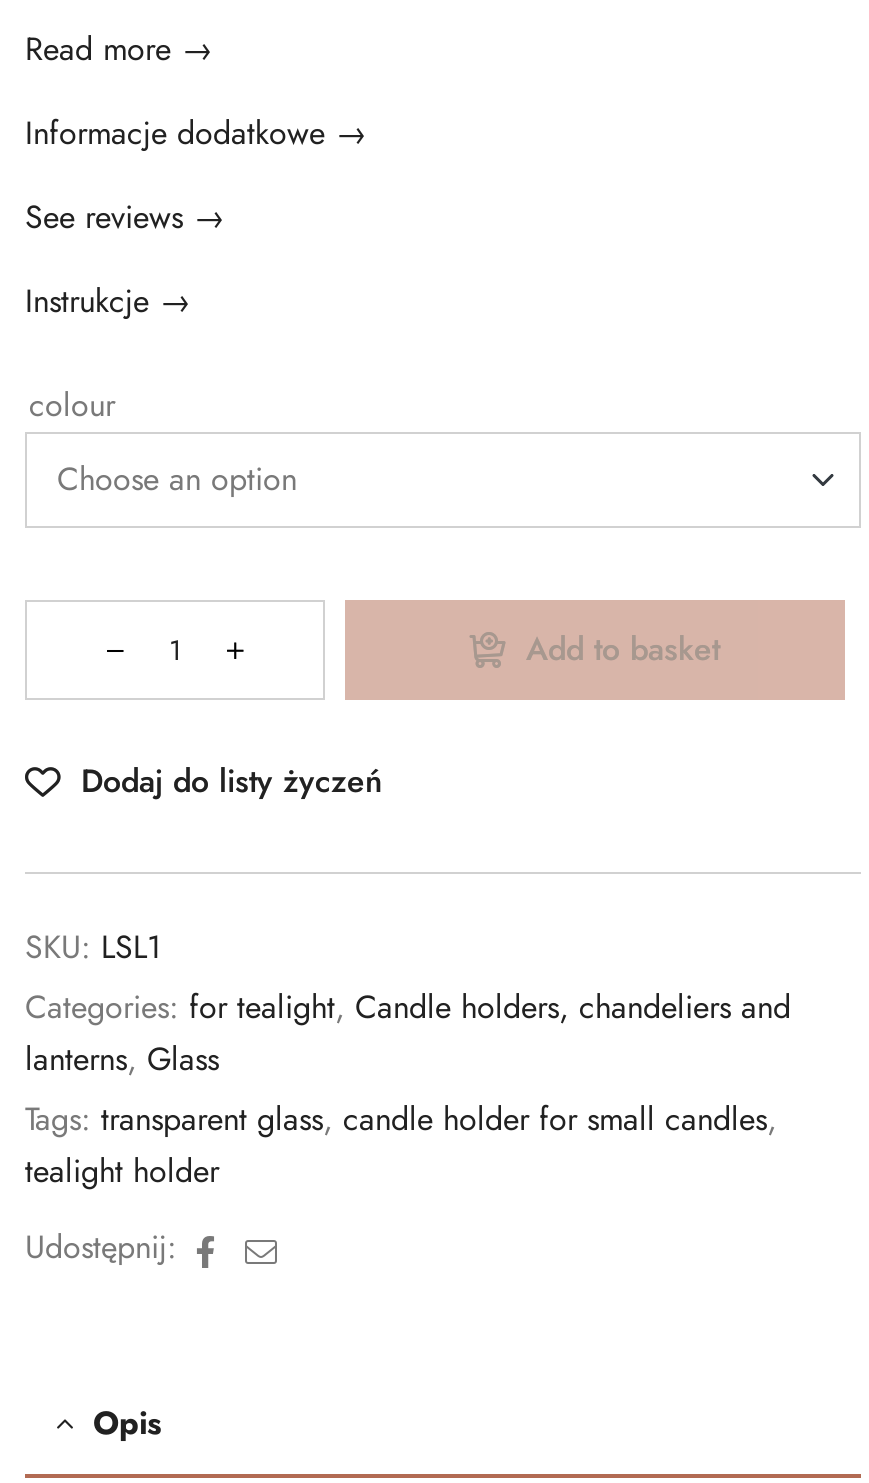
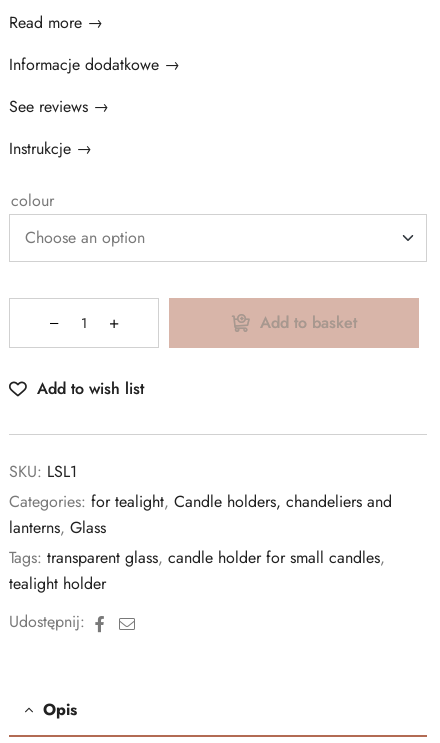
- Dodaj do listy życzeń
+ Add to wish list
